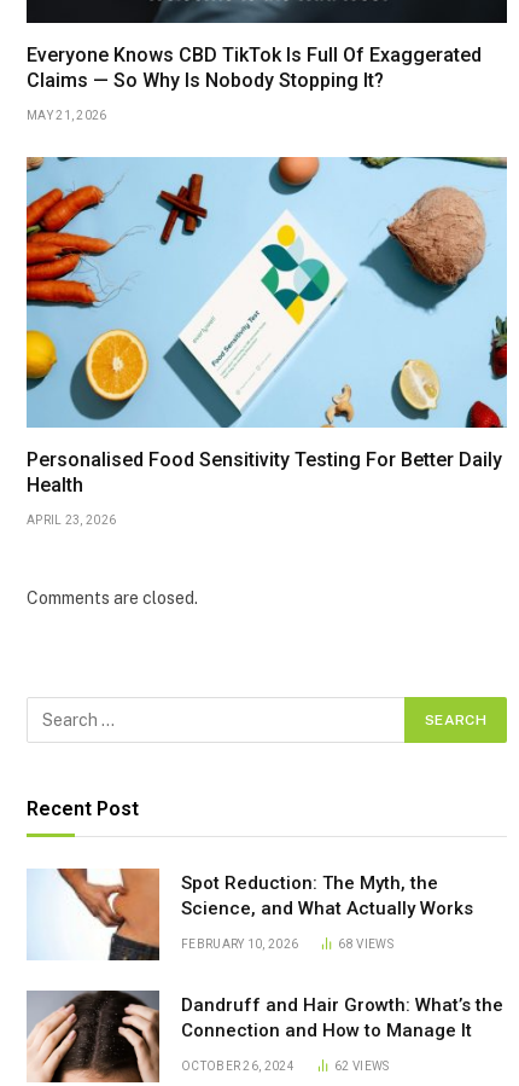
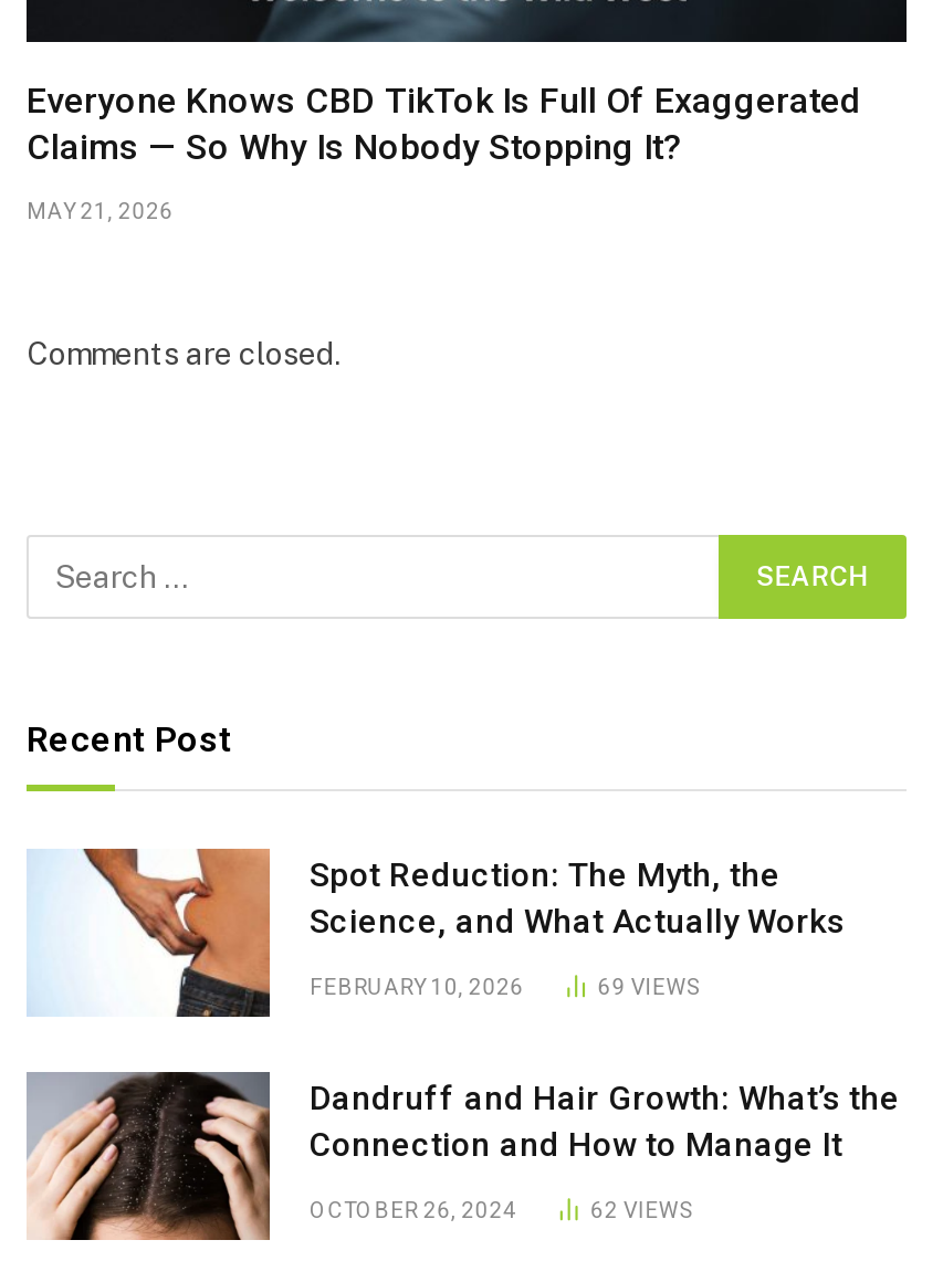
- [image]
- Personalised Food Sensitivity Testing For Better Daily
- Health
- APRIL 23, 2026

- 68 VIEWS
+ 69 VIEWS
